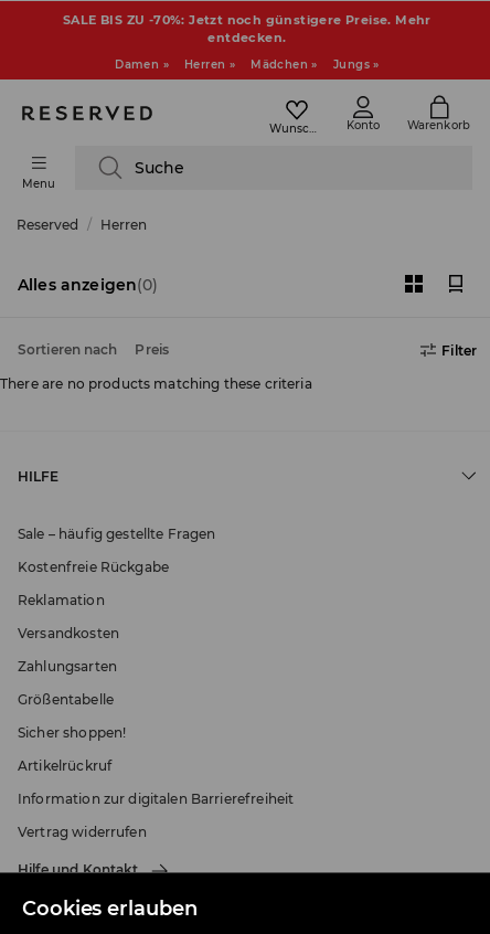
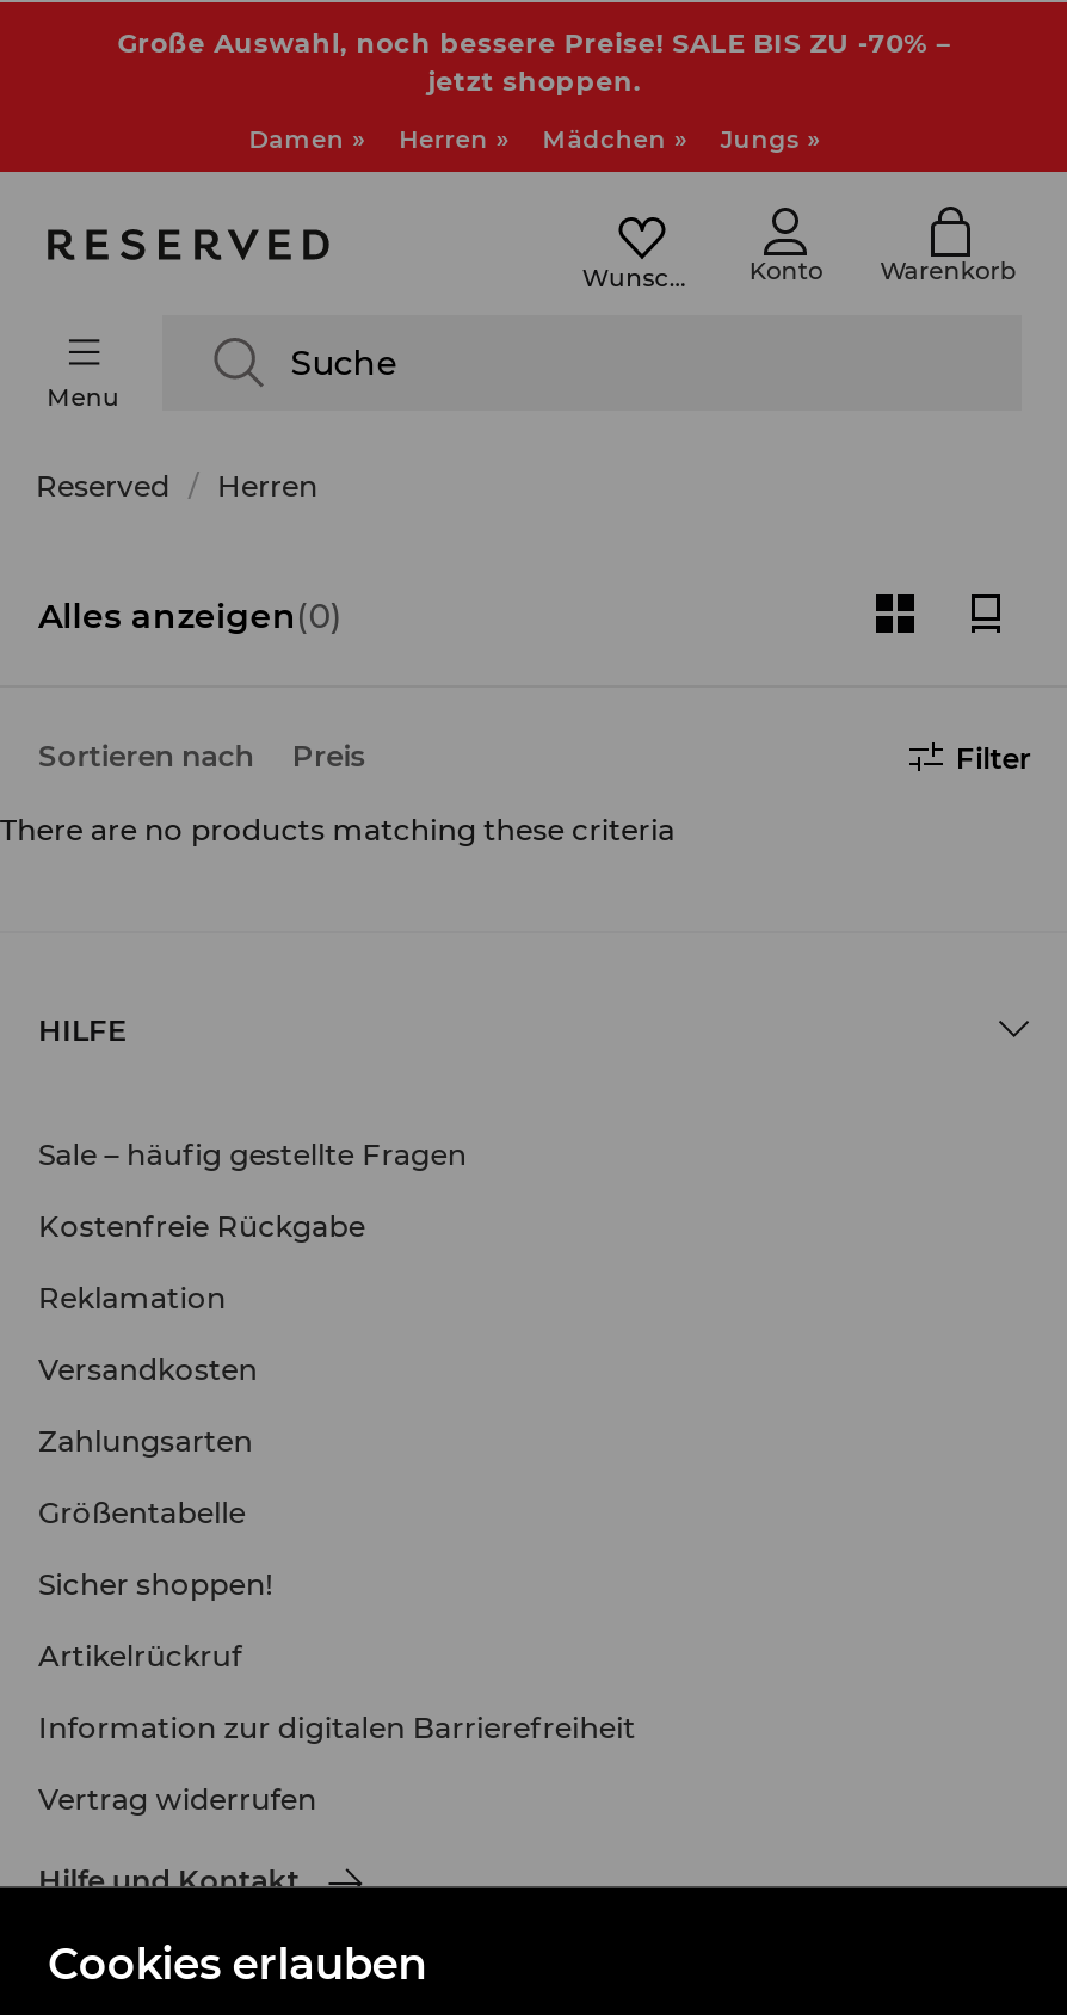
- SALE BIS ZU -70%: Jetzt noch günstigere Preise. Mehr
- entdecken.
+ Große Auswahl, noch bessere Preise! SALE BIS ZU -70% –
+ jetzt shoppen.
